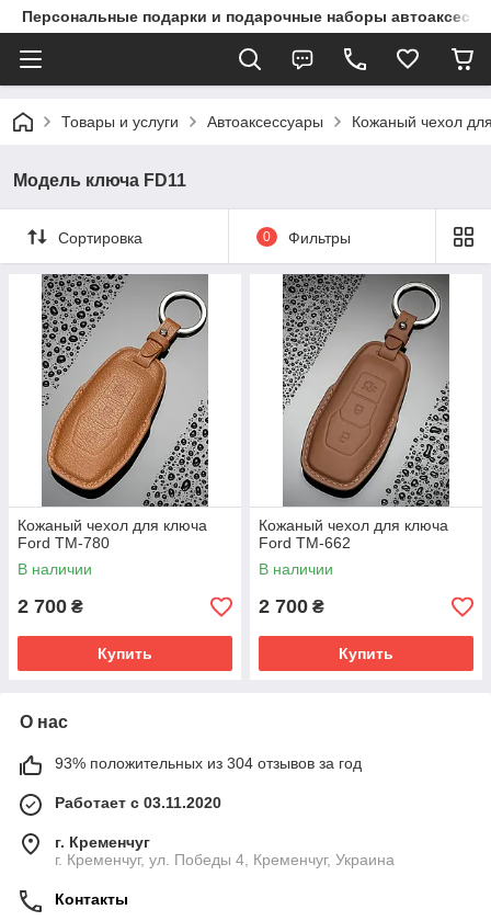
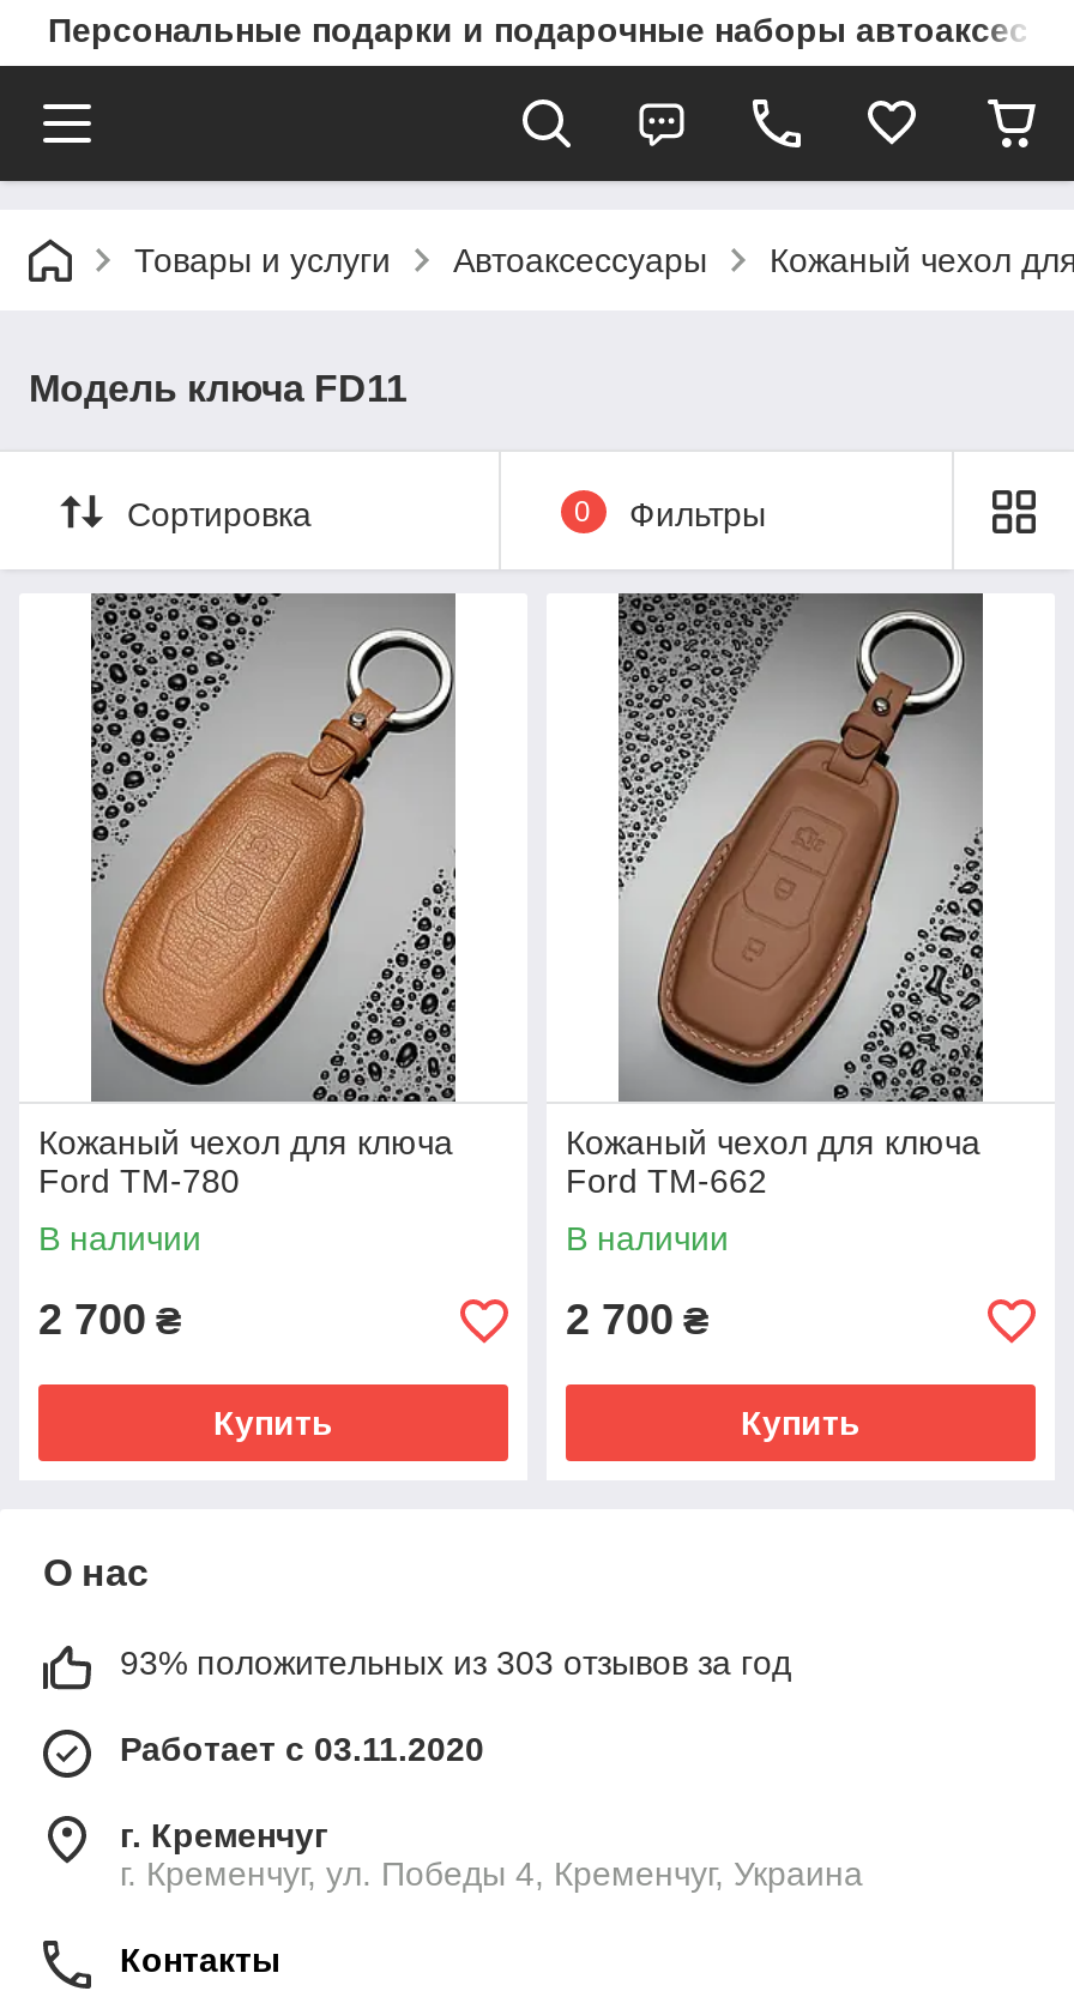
- 93% положительных из 304 отзывов за год
+ 93% положительных из 303 отзывов за год
